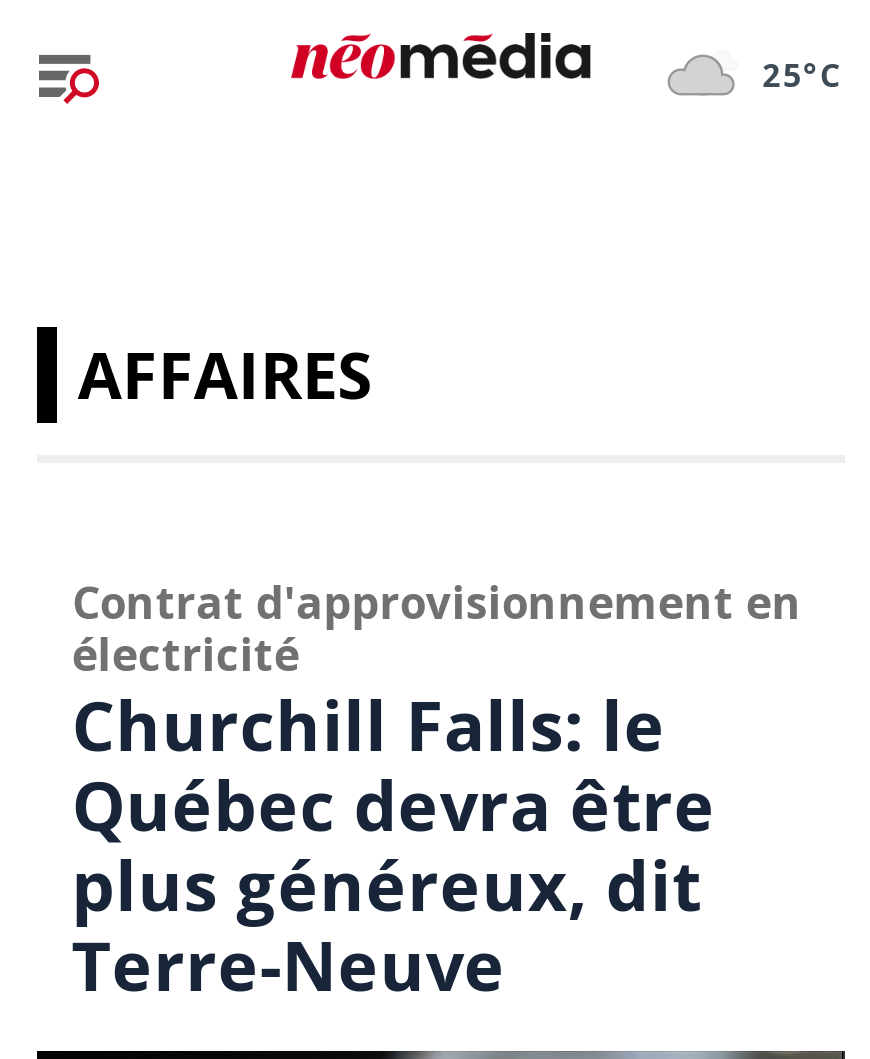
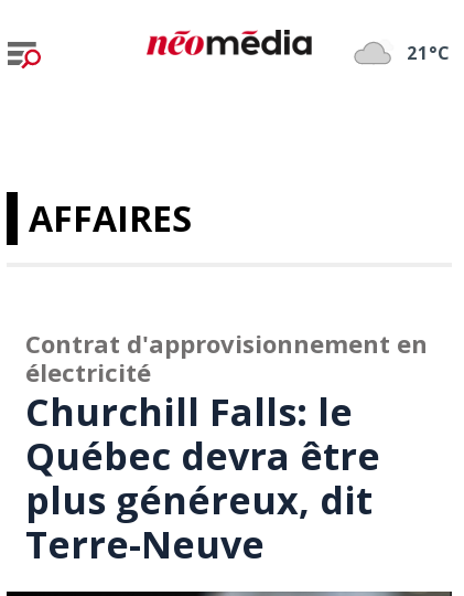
- 25°C
+ 21°C
